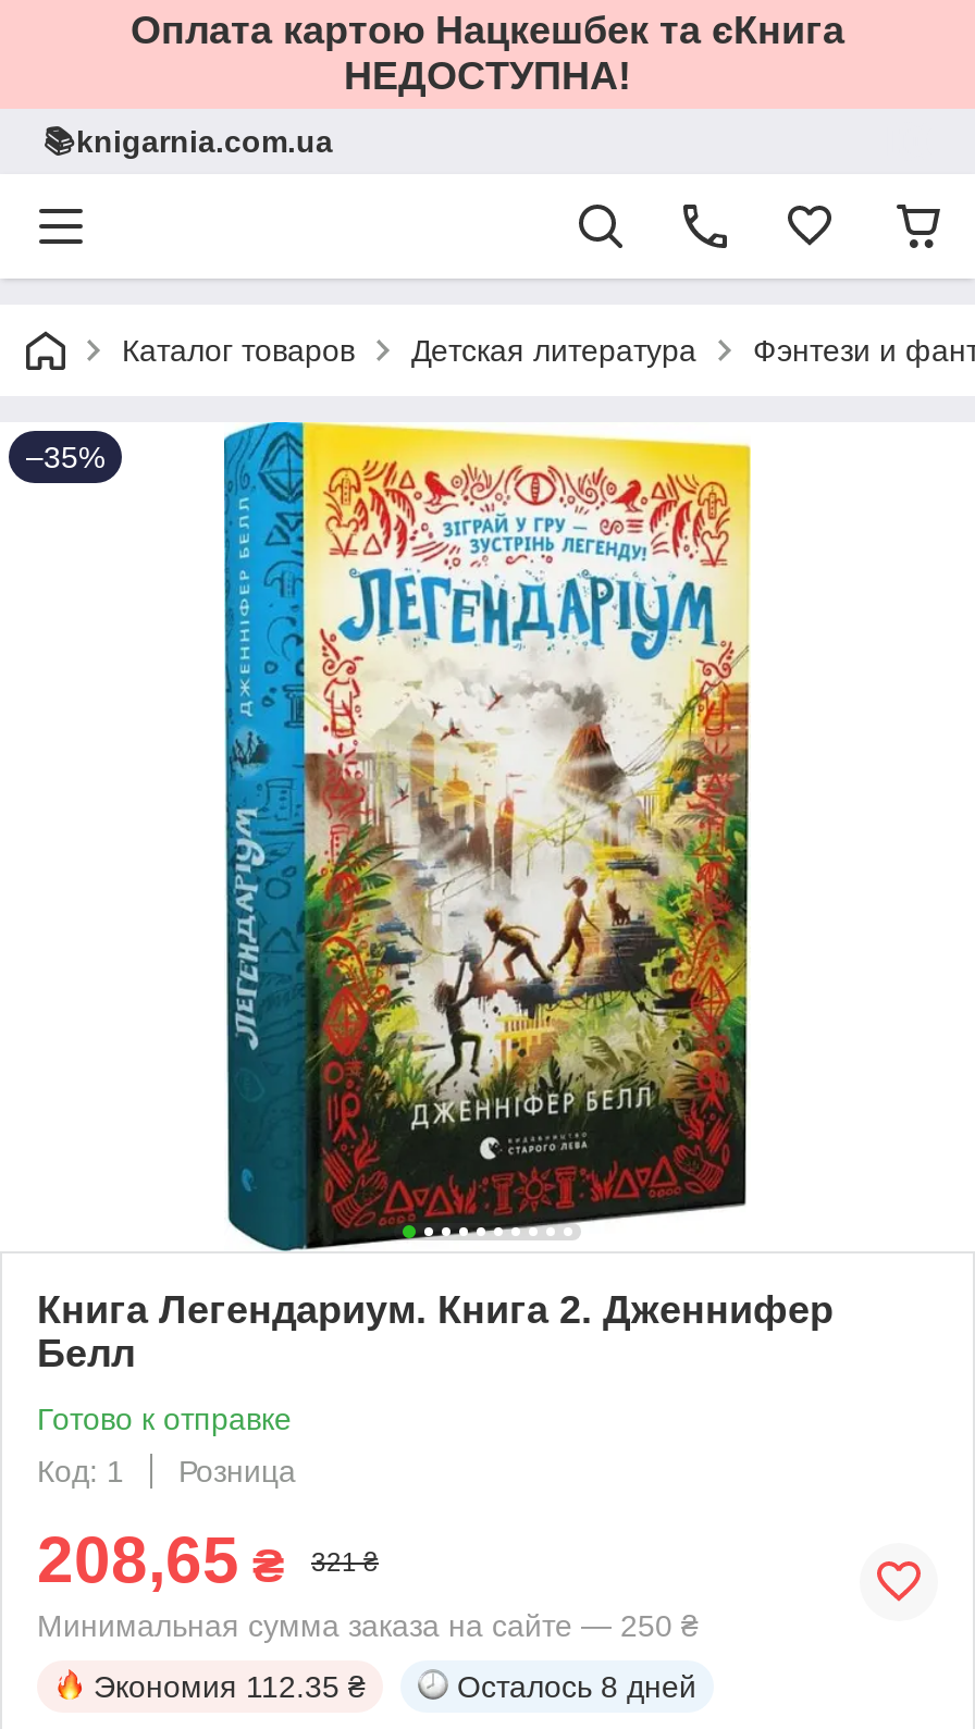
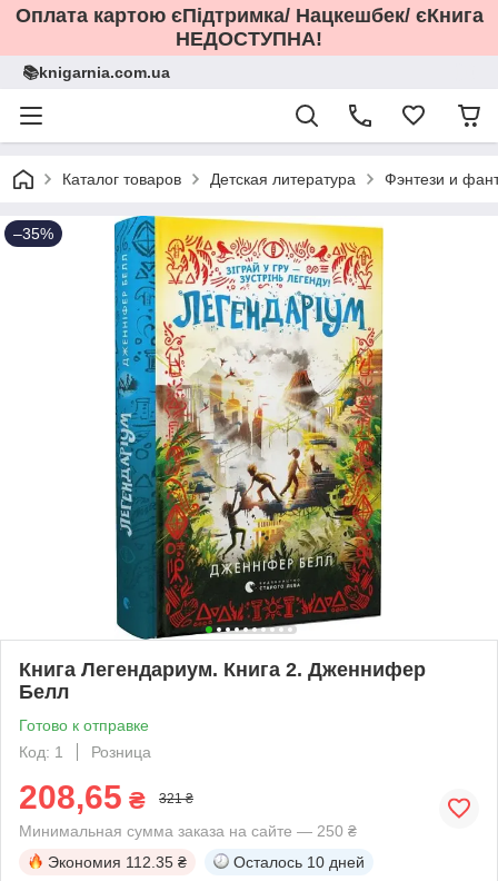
- Оплата картою Нацкешбек та єКнига
+ Оплата картою єПідтримка/ Нацкешбек/ єКнига

- Осталось 8 дней
+ Осталось 10 дней
